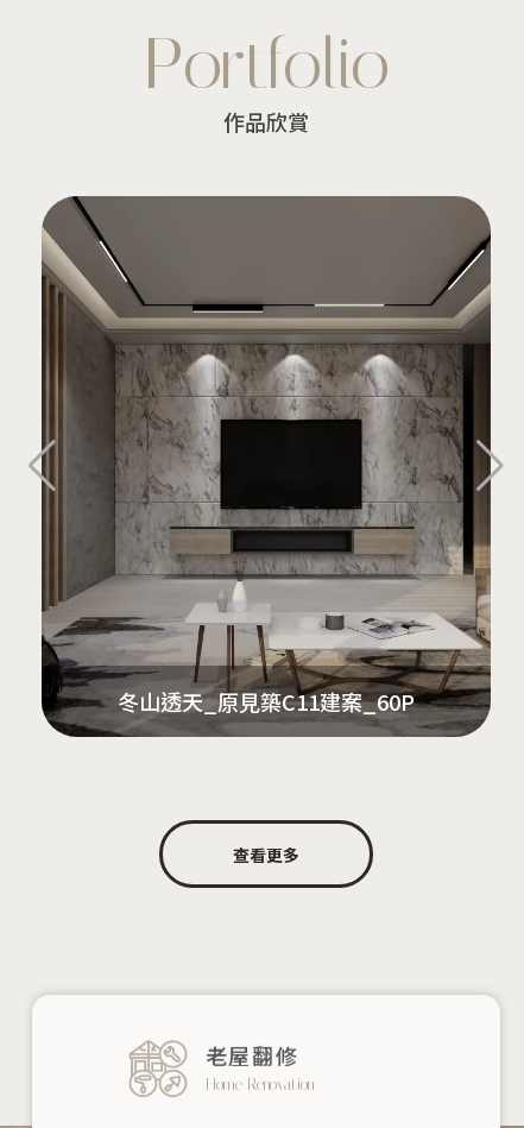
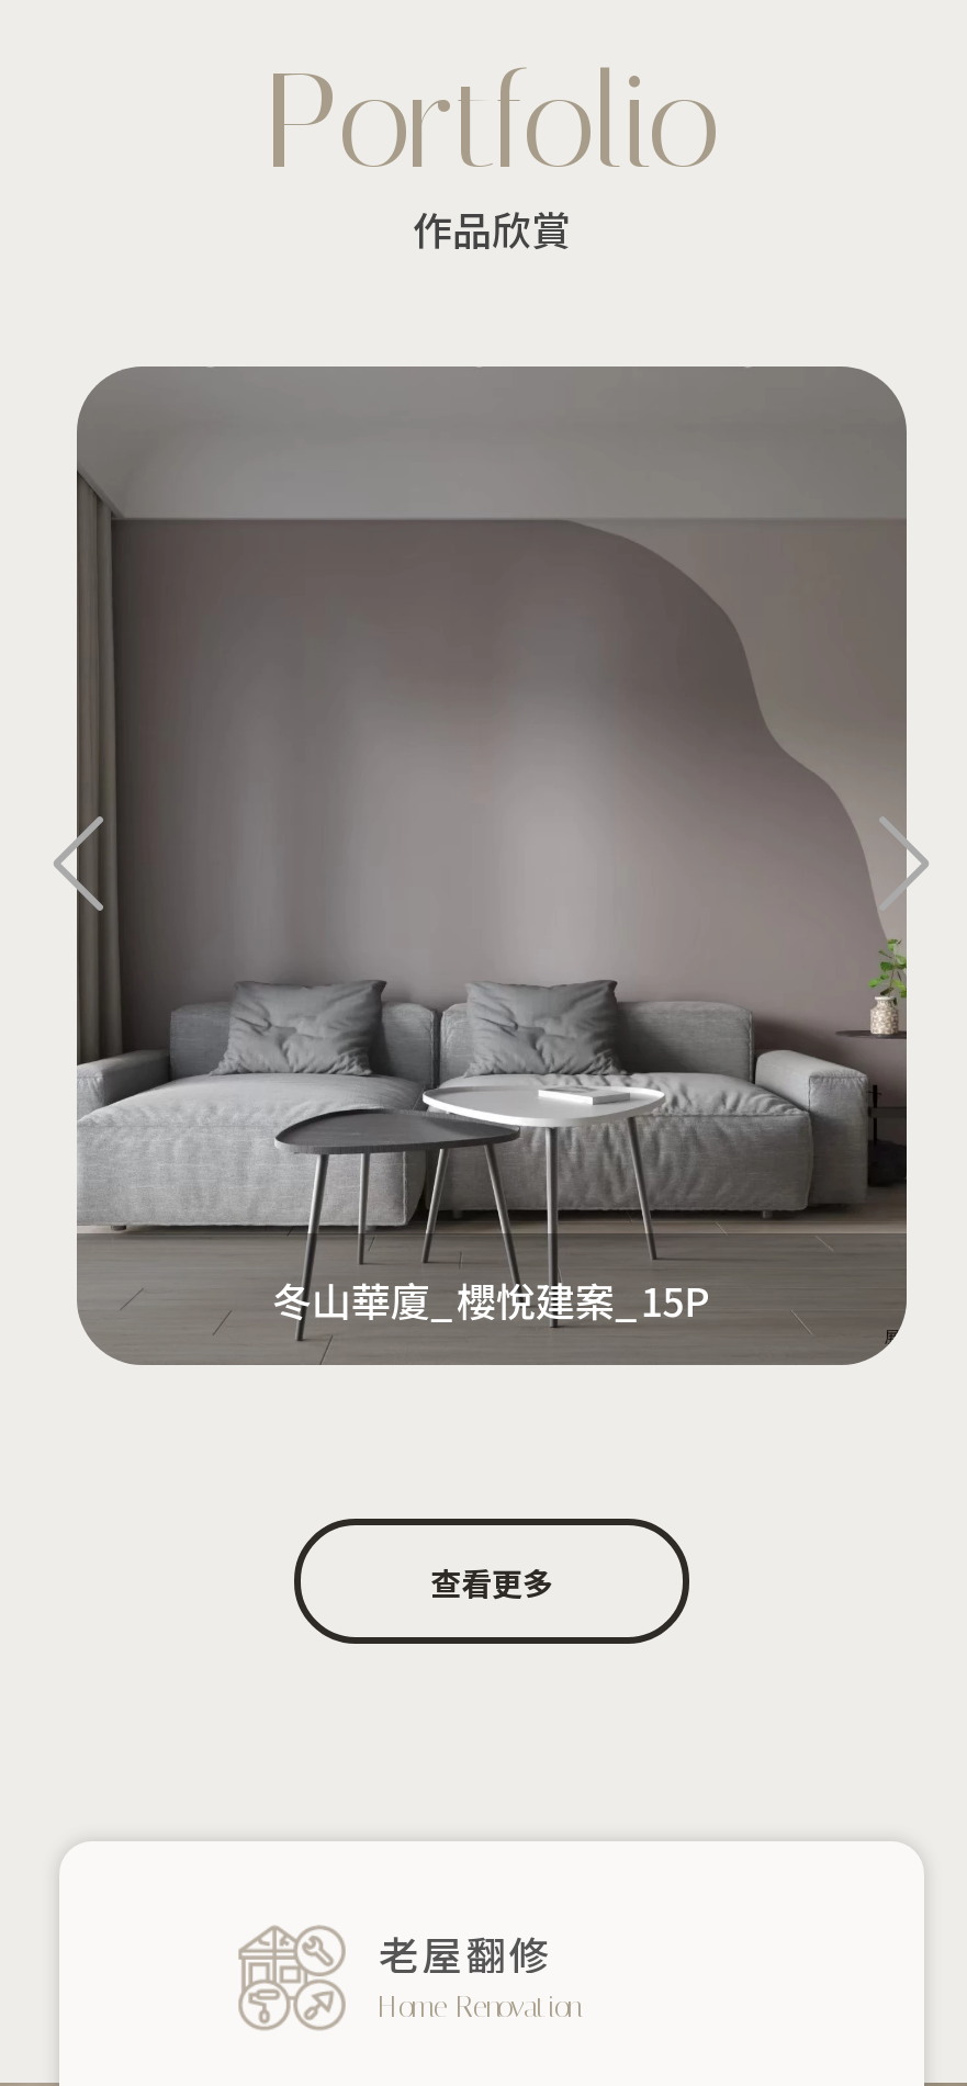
- [image]
- 冬山透天_原見築C11建案_60P
+ [image]
+ 冬山華廈_櫻悅建案_15P
